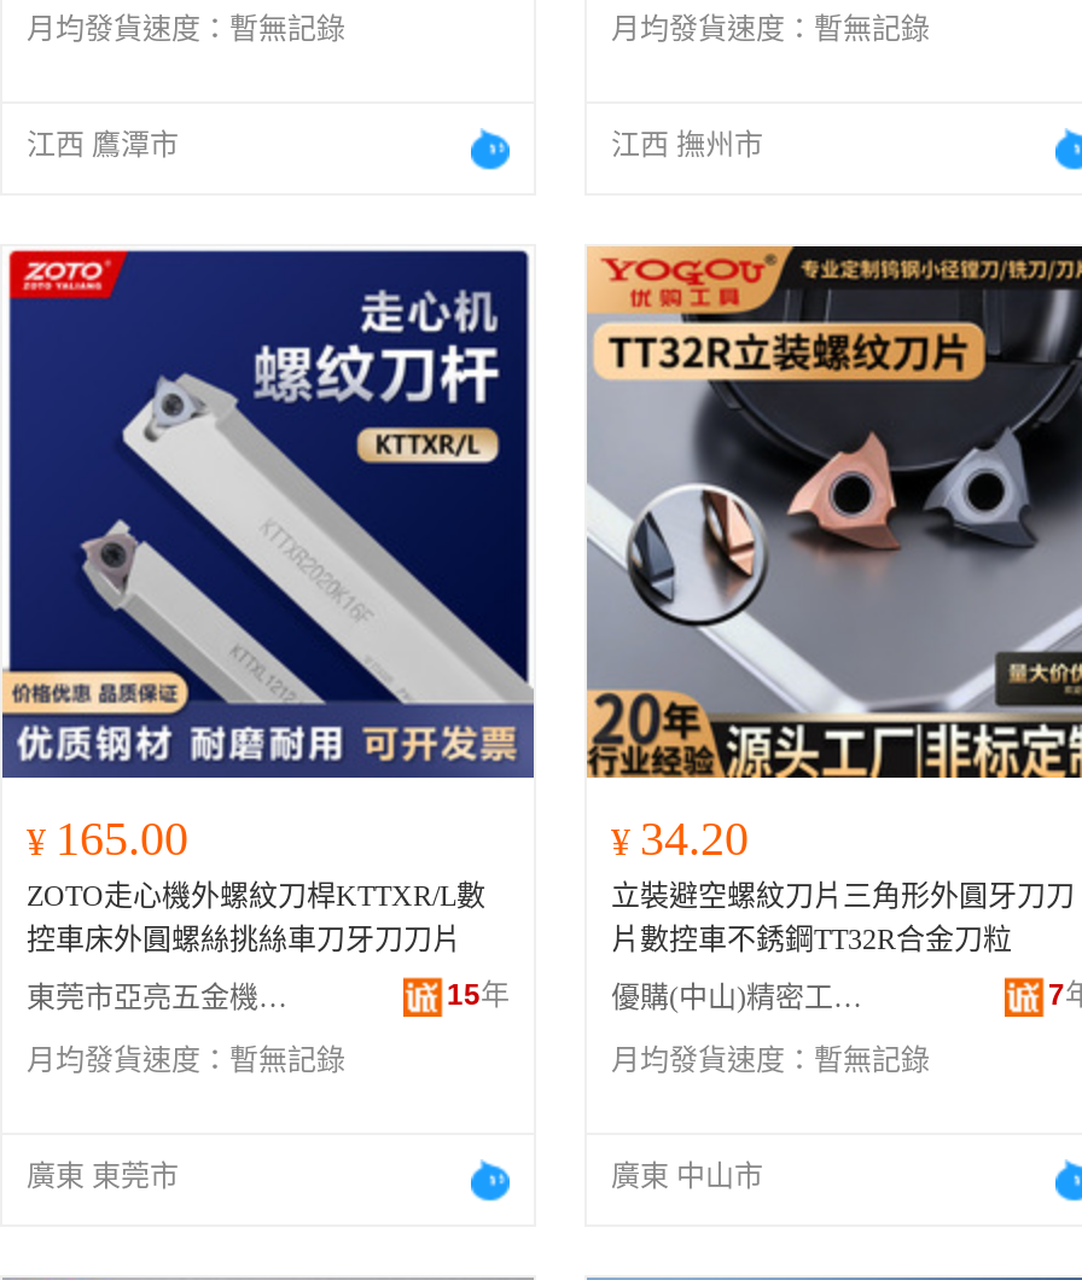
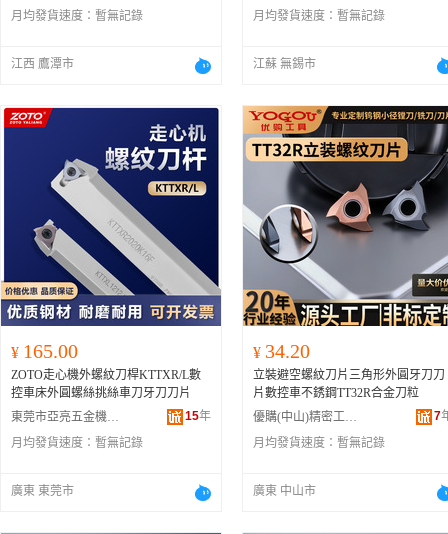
- 江西 撫州市
+ 江蘇 無錫市
